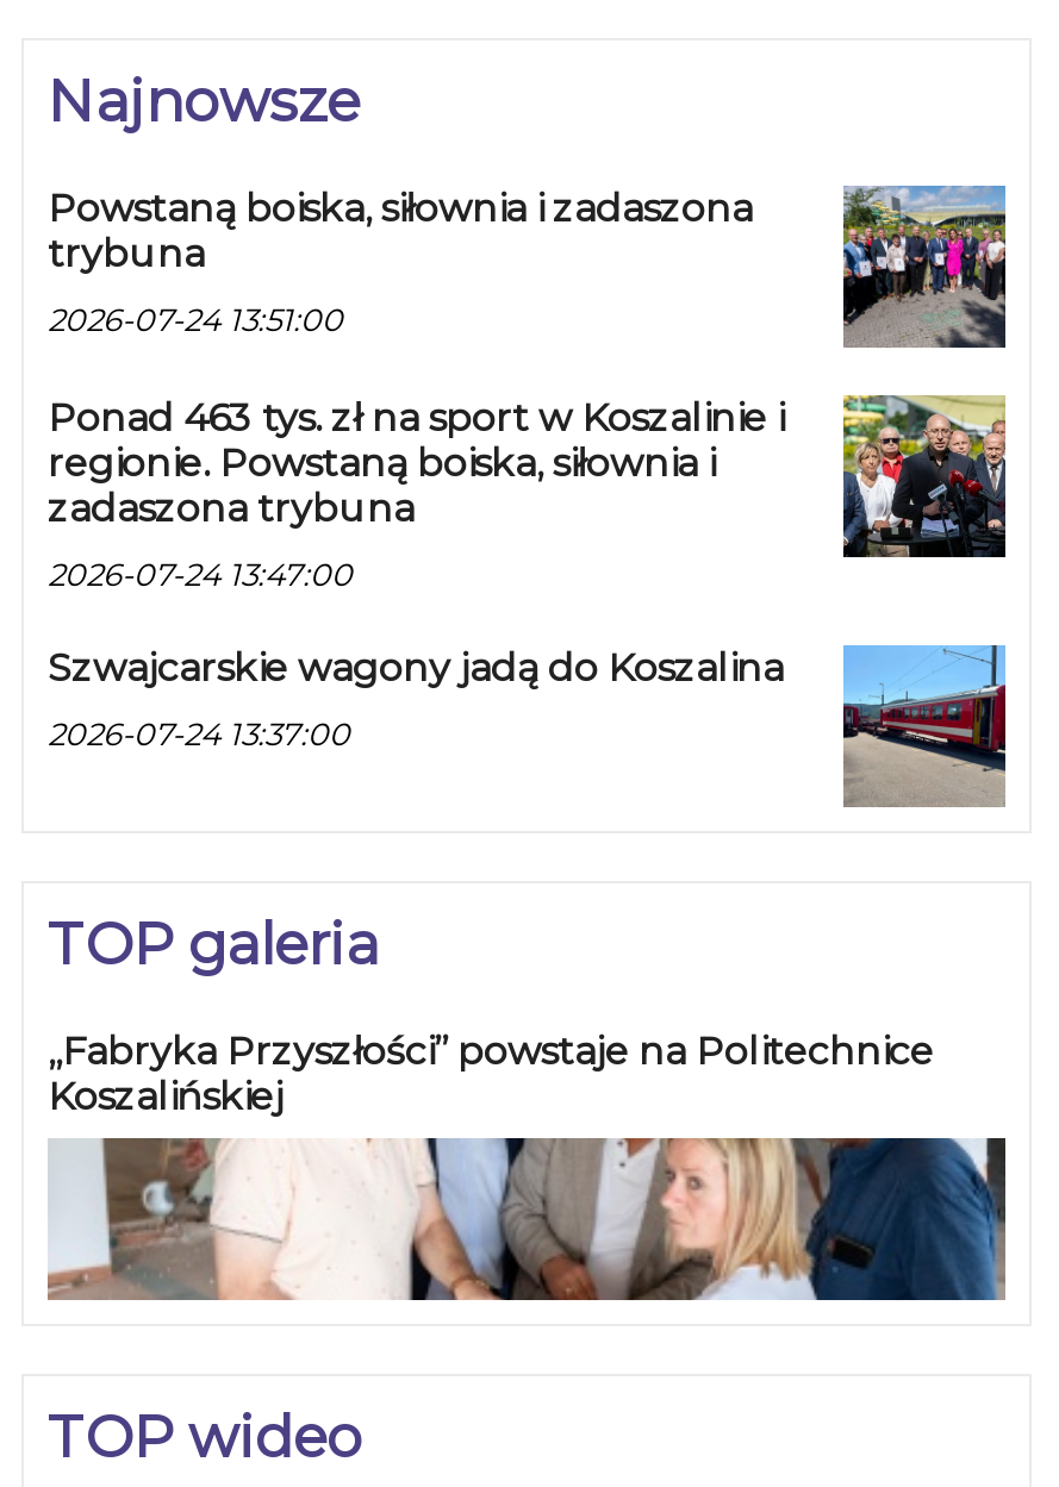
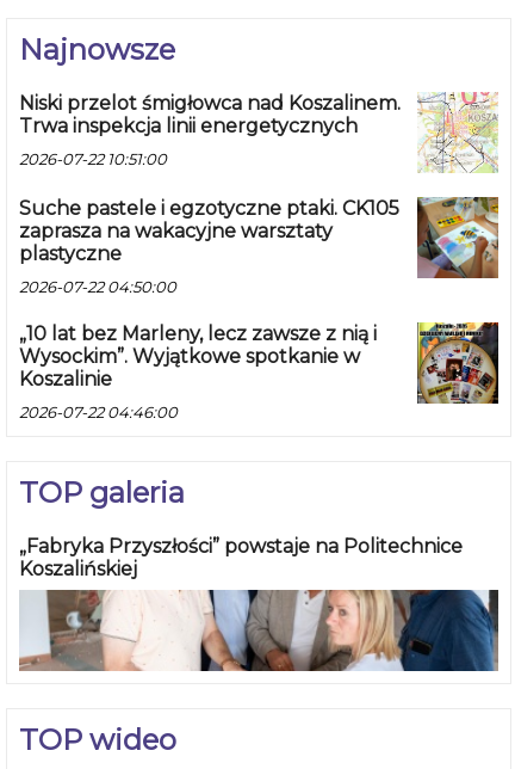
- [image]
- Powstaną boiska, siłownia i zadaszona
- trybuna
+ [image]
+ Niski przelot śmigłowca nad Koszalinem.
+ Trwa inspekcja linii energetycznych

- 2026-07-24 13:51:00
+ 2026-07-22 10:51:00

- [image]
- Ponad 463 tys. zł na sport w Koszalinie i
- regionie. Powstaną boiska, siłownia i
- zadaszona trybuna
+ [image]
+ Suche pastele i egzotyczne ptaki. CK105
+ zaprasza na wakacyjne warsztaty
+ plastyczne

- 2026-07-24 13:47:00
+ 2026-07-22 04:50:00

- [image]
- Szwajcarskie wagony jadą do Koszalina
+ [image]
+ „10 lat bez Marleny, lecz zawsze z nią i
+ Wysockim”. Wyjątkowe spotkanie w
+ Koszalinie

- 2026-07-24 13:37:00
+ 2026-07-22 04:46:00
